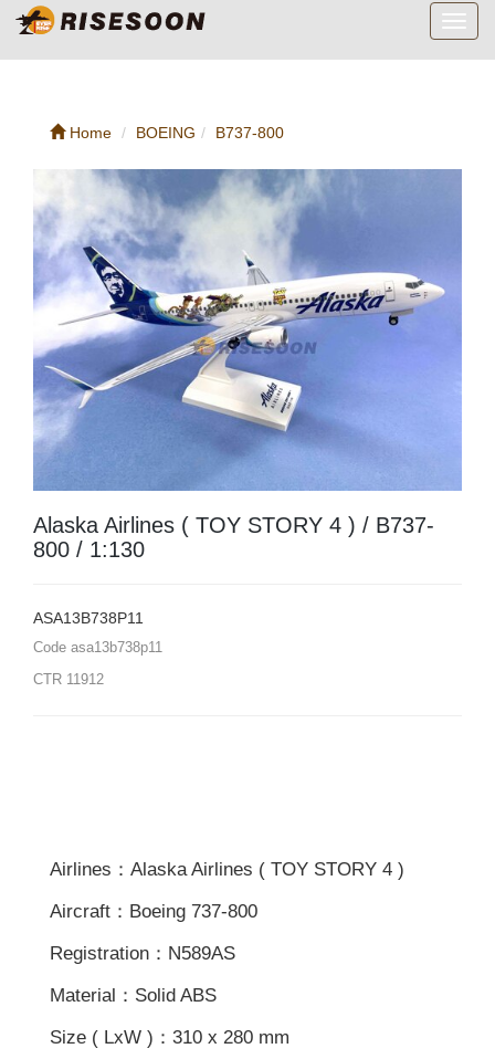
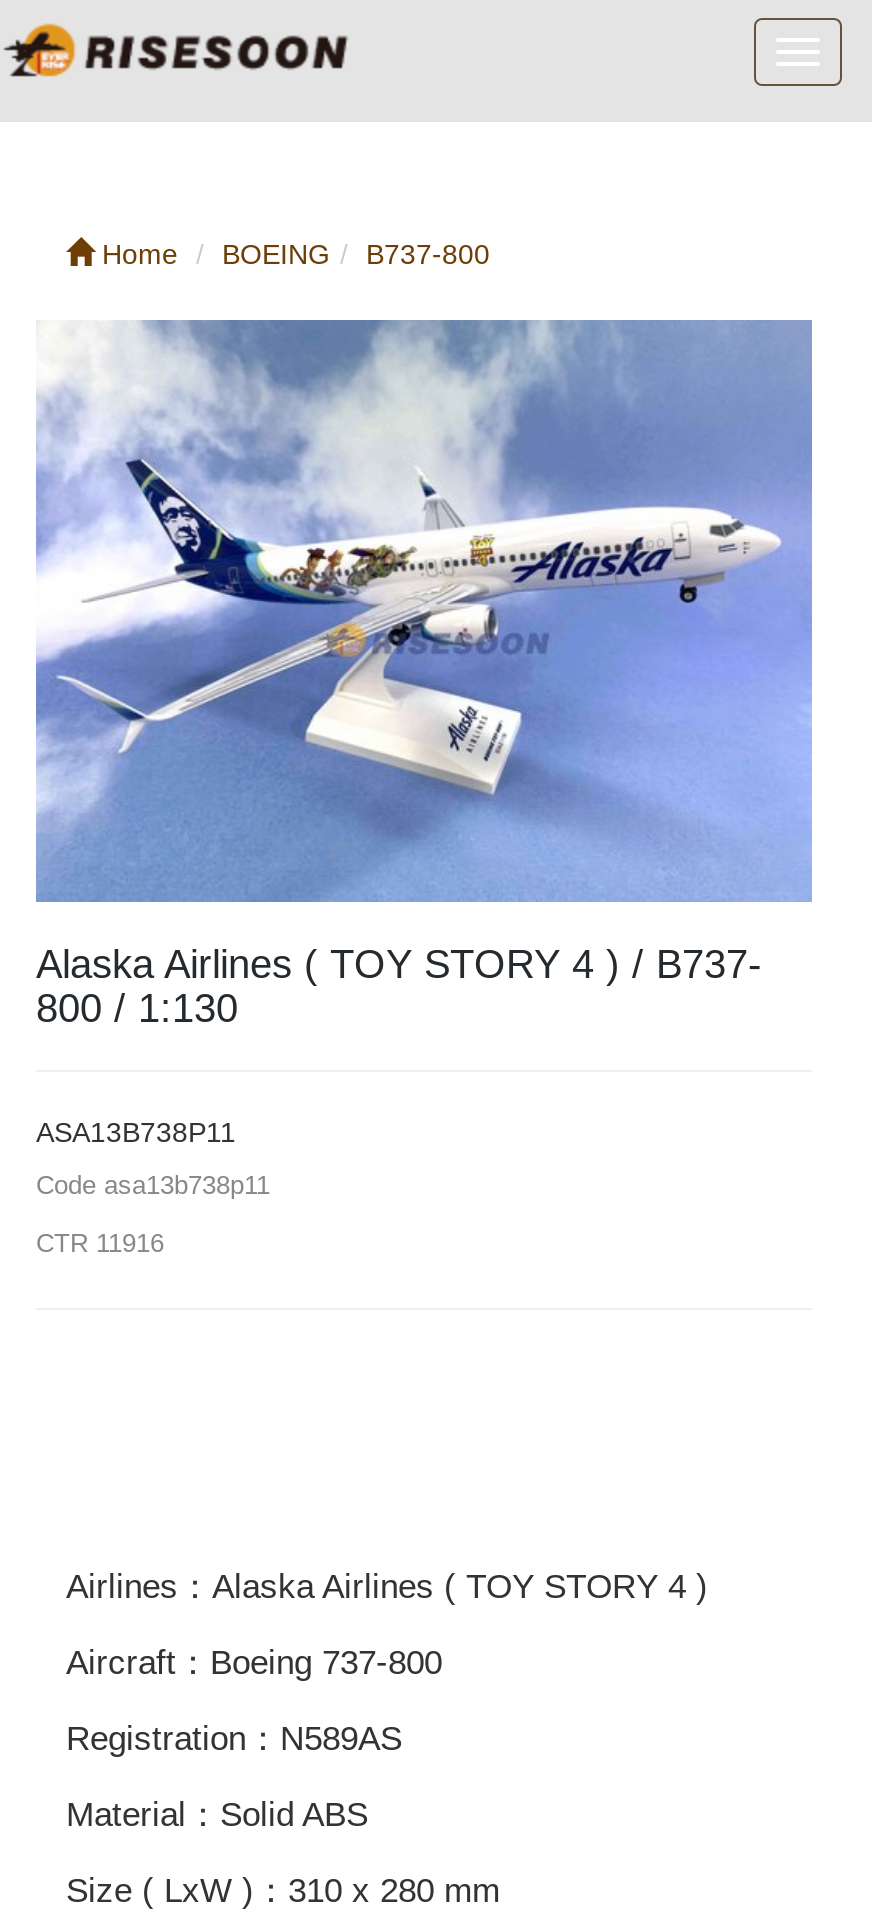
- CTR 11912
+ CTR 11916
